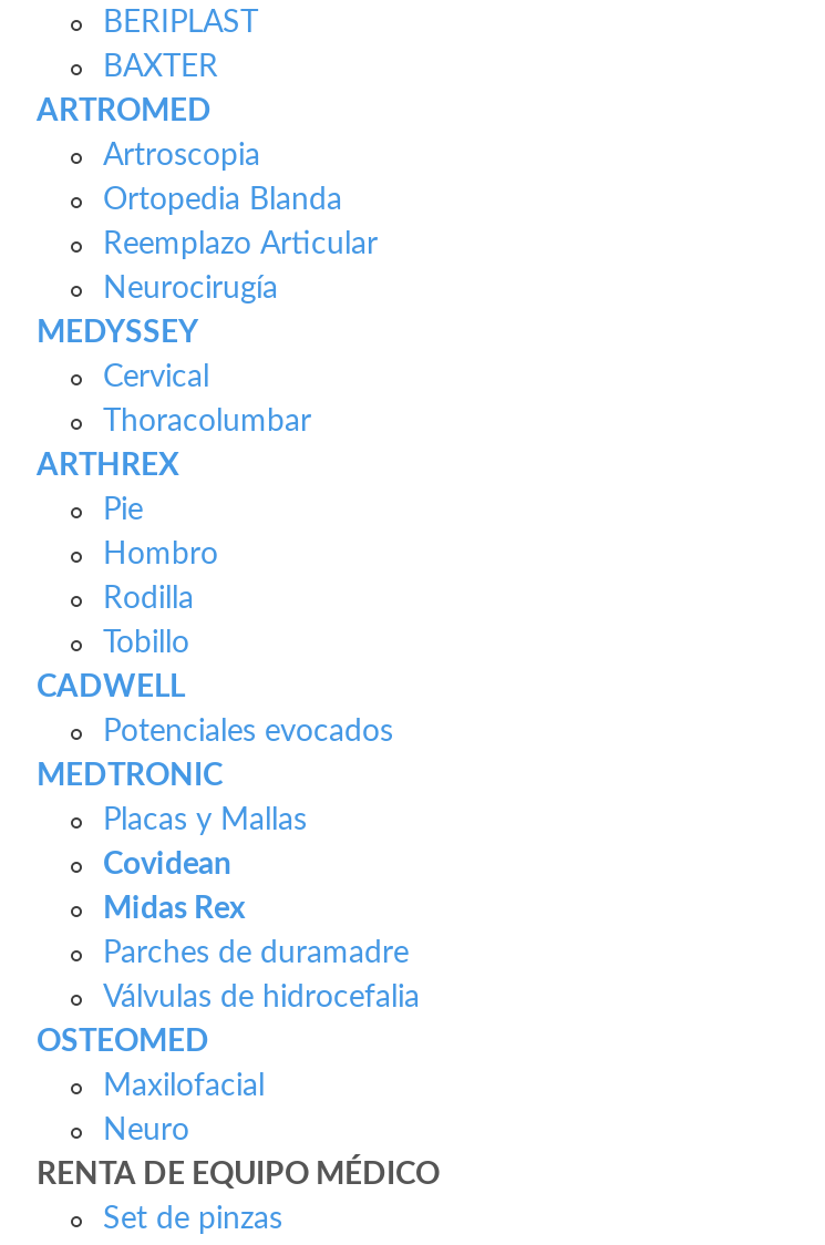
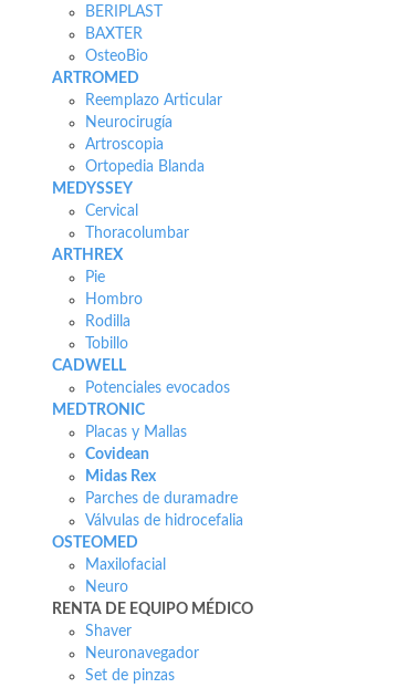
+ OsteoBio

moved down: Artroscopia | Ortopedia Blanda

moved up: Reemplazo Articular | Neurocirugía

+ Shaver
+ Neuronavegador
